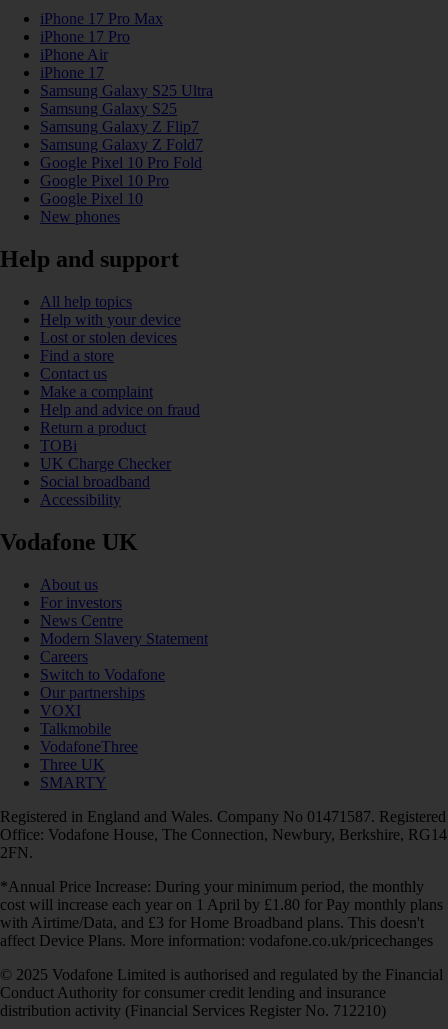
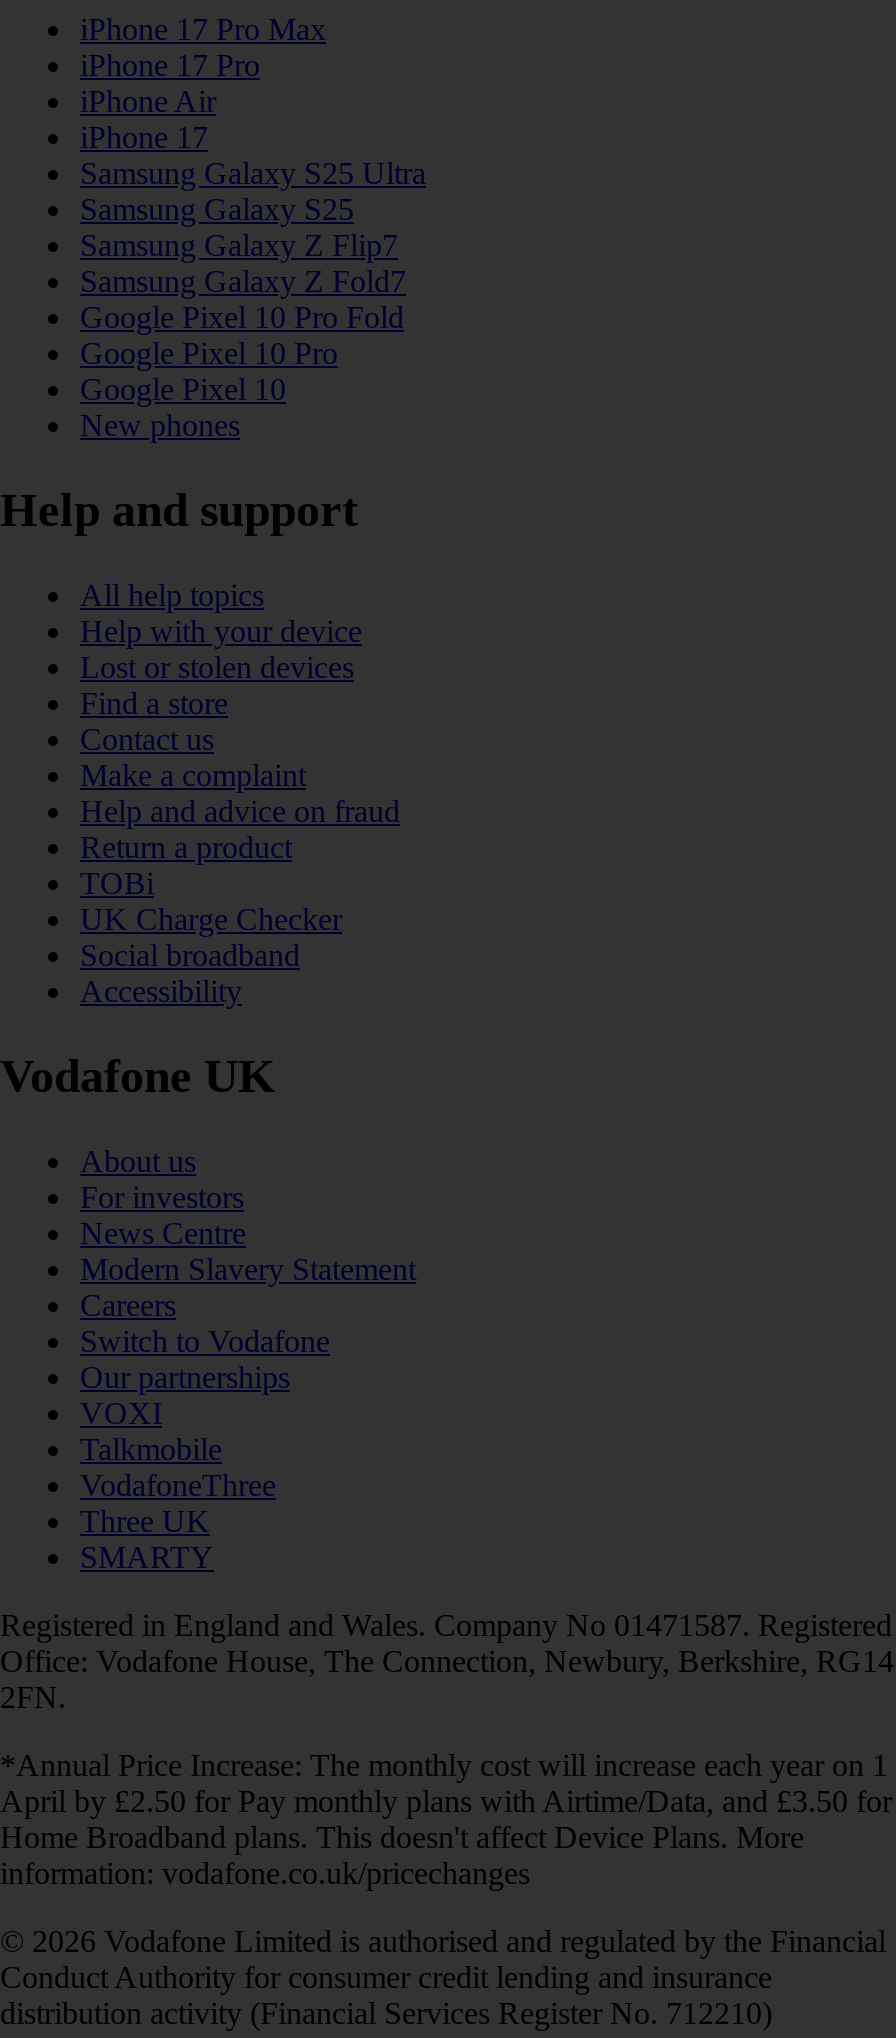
- *Annual Price Increase: During your minimum period, the monthly
- cost will increase each year on 1 April by £1.80 for Pay monthly plans
- with Airtime/Data, and £3 for Home Broadband plans. This doesn't
- affect Device Plans. More information: vodafone.co.uk/pricechanges
+ *Annual Price Increase: The monthly cost will increase each year on 1
+ April by £2.50 for Pay monthly plans with Airtime/Data, and £3.50 for
+ Home Broadband plans. This doesn't affect Device Plans. More
+ information: vodafone.co.uk/pricechanges

- © 2025 Vodafone Limited is authorised and regulated by the Financial
+ © 2026 Vodafone Limited is authorised and regulated by the Financial
